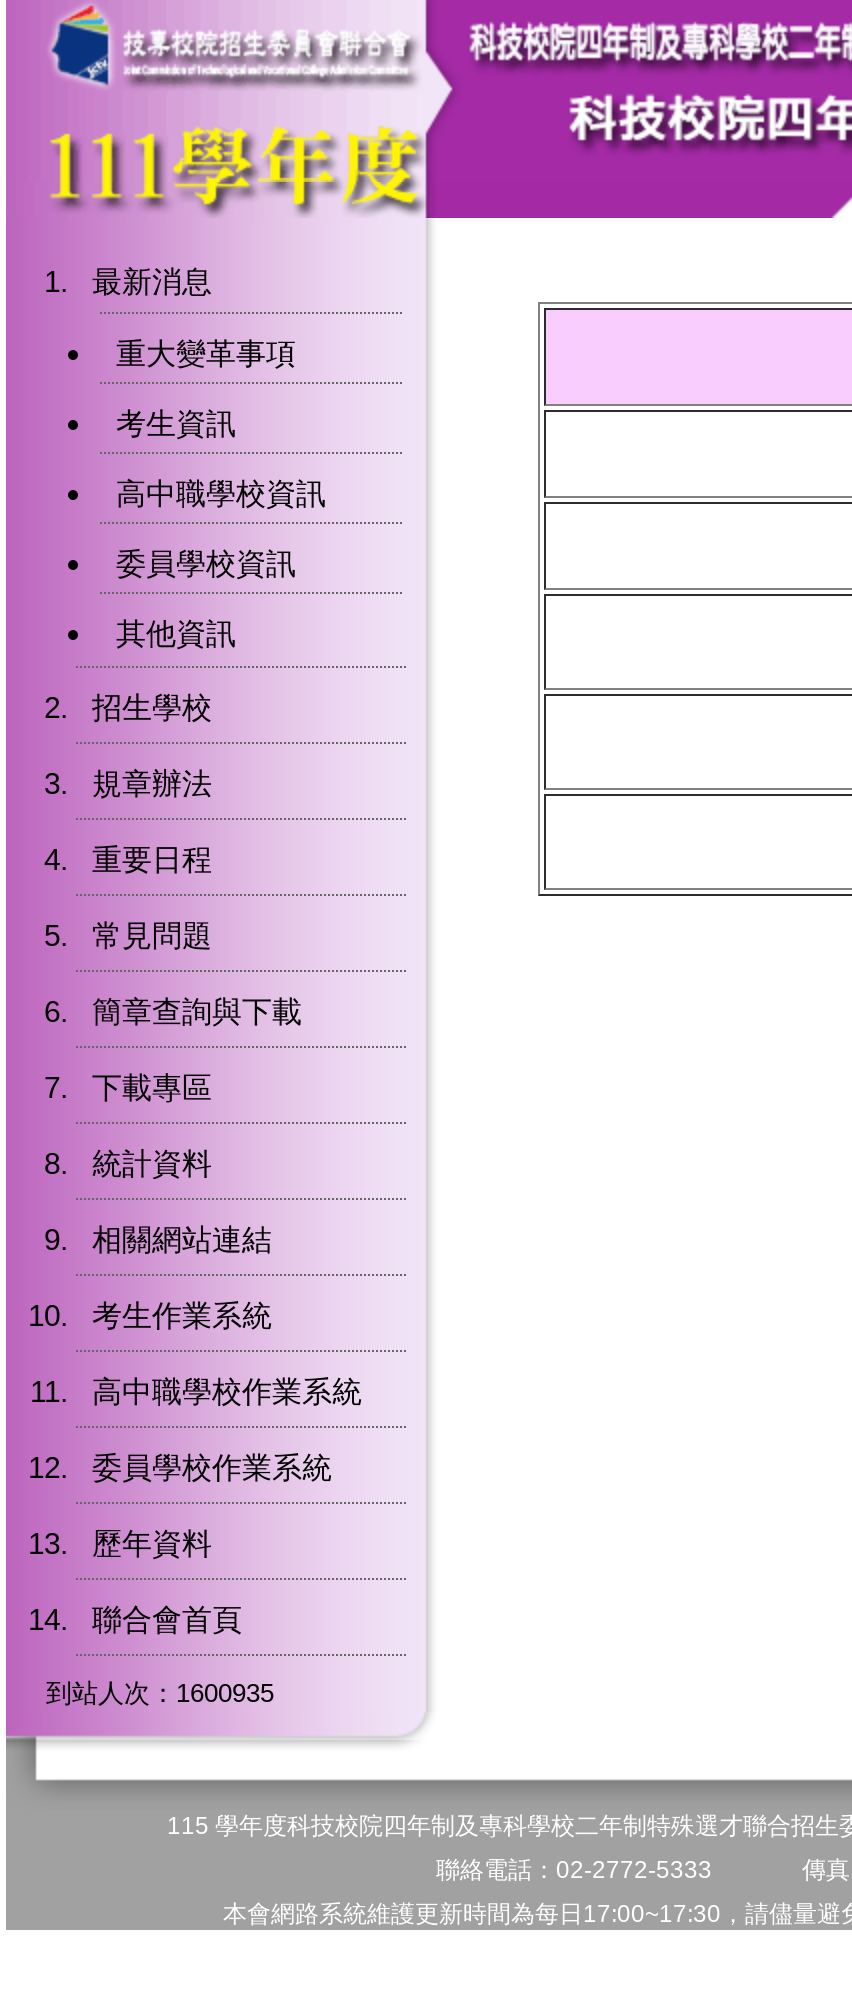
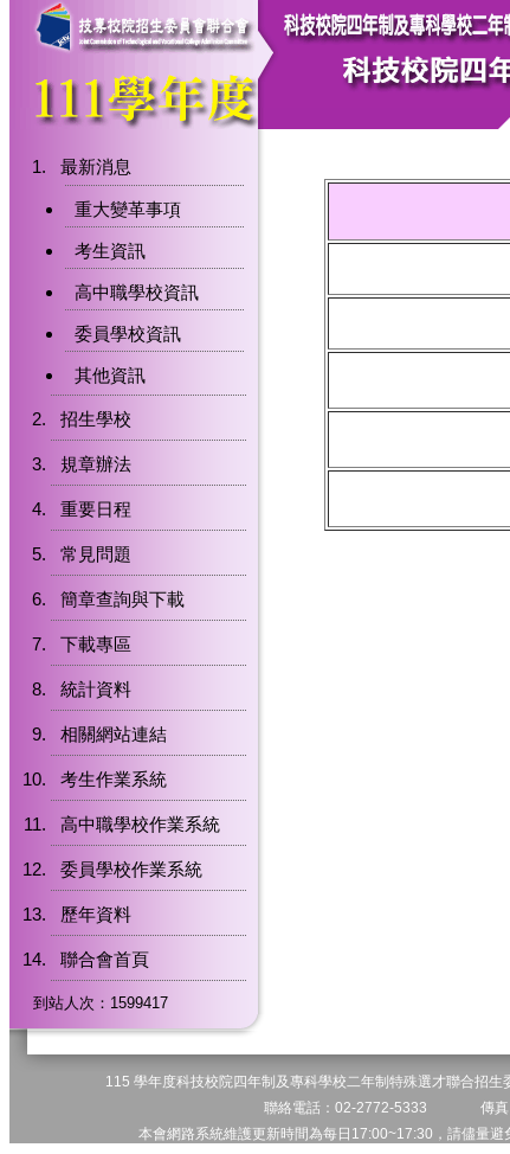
- 到站人次：1600935
+ 到站人次：1599417
